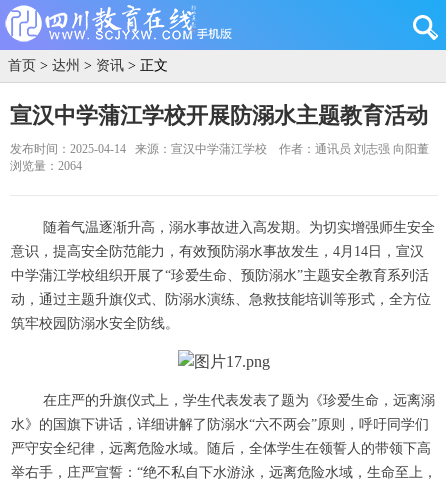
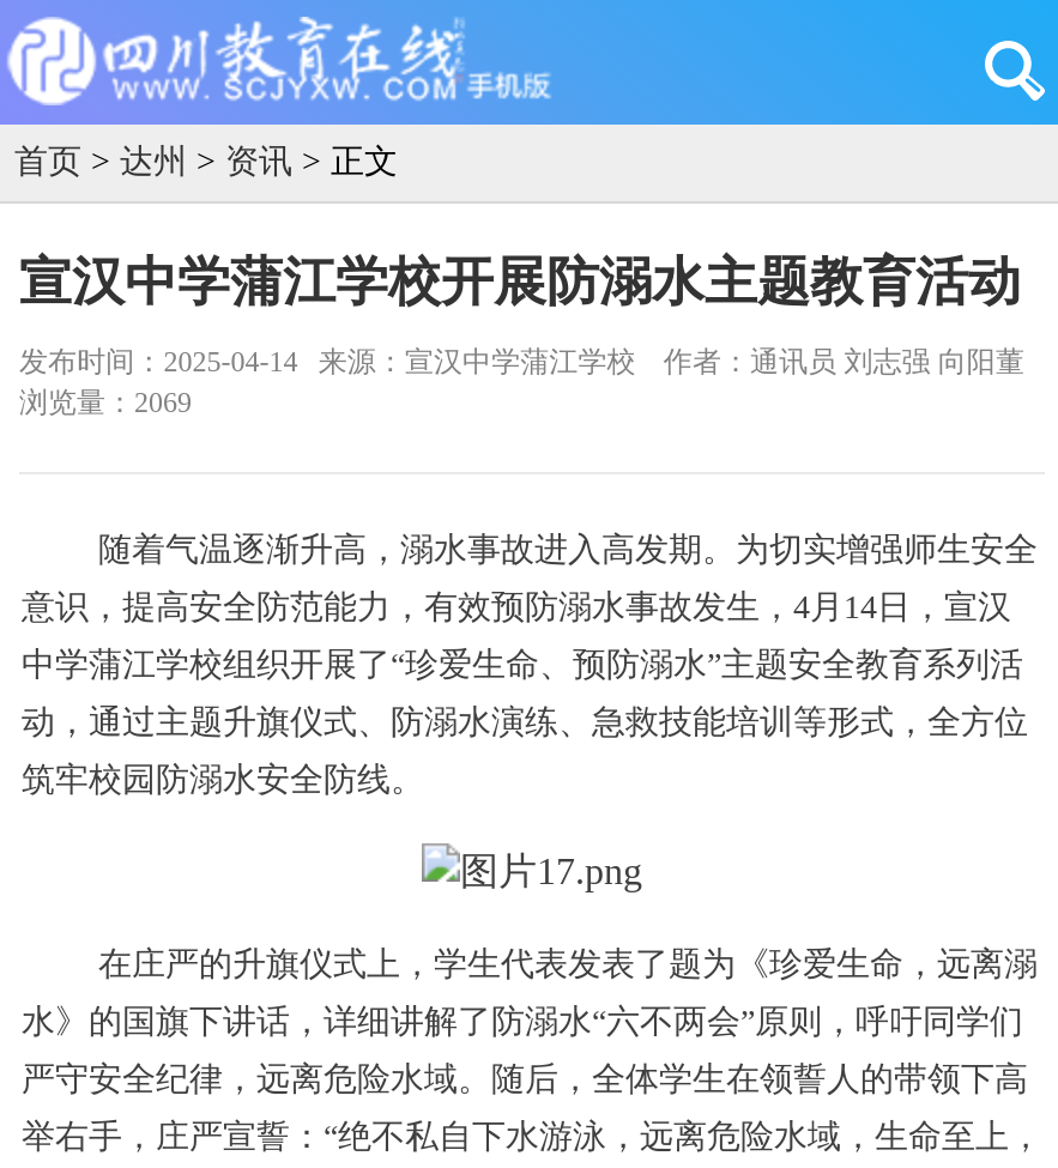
- 浏览量：2064
+ 浏览量：2069
